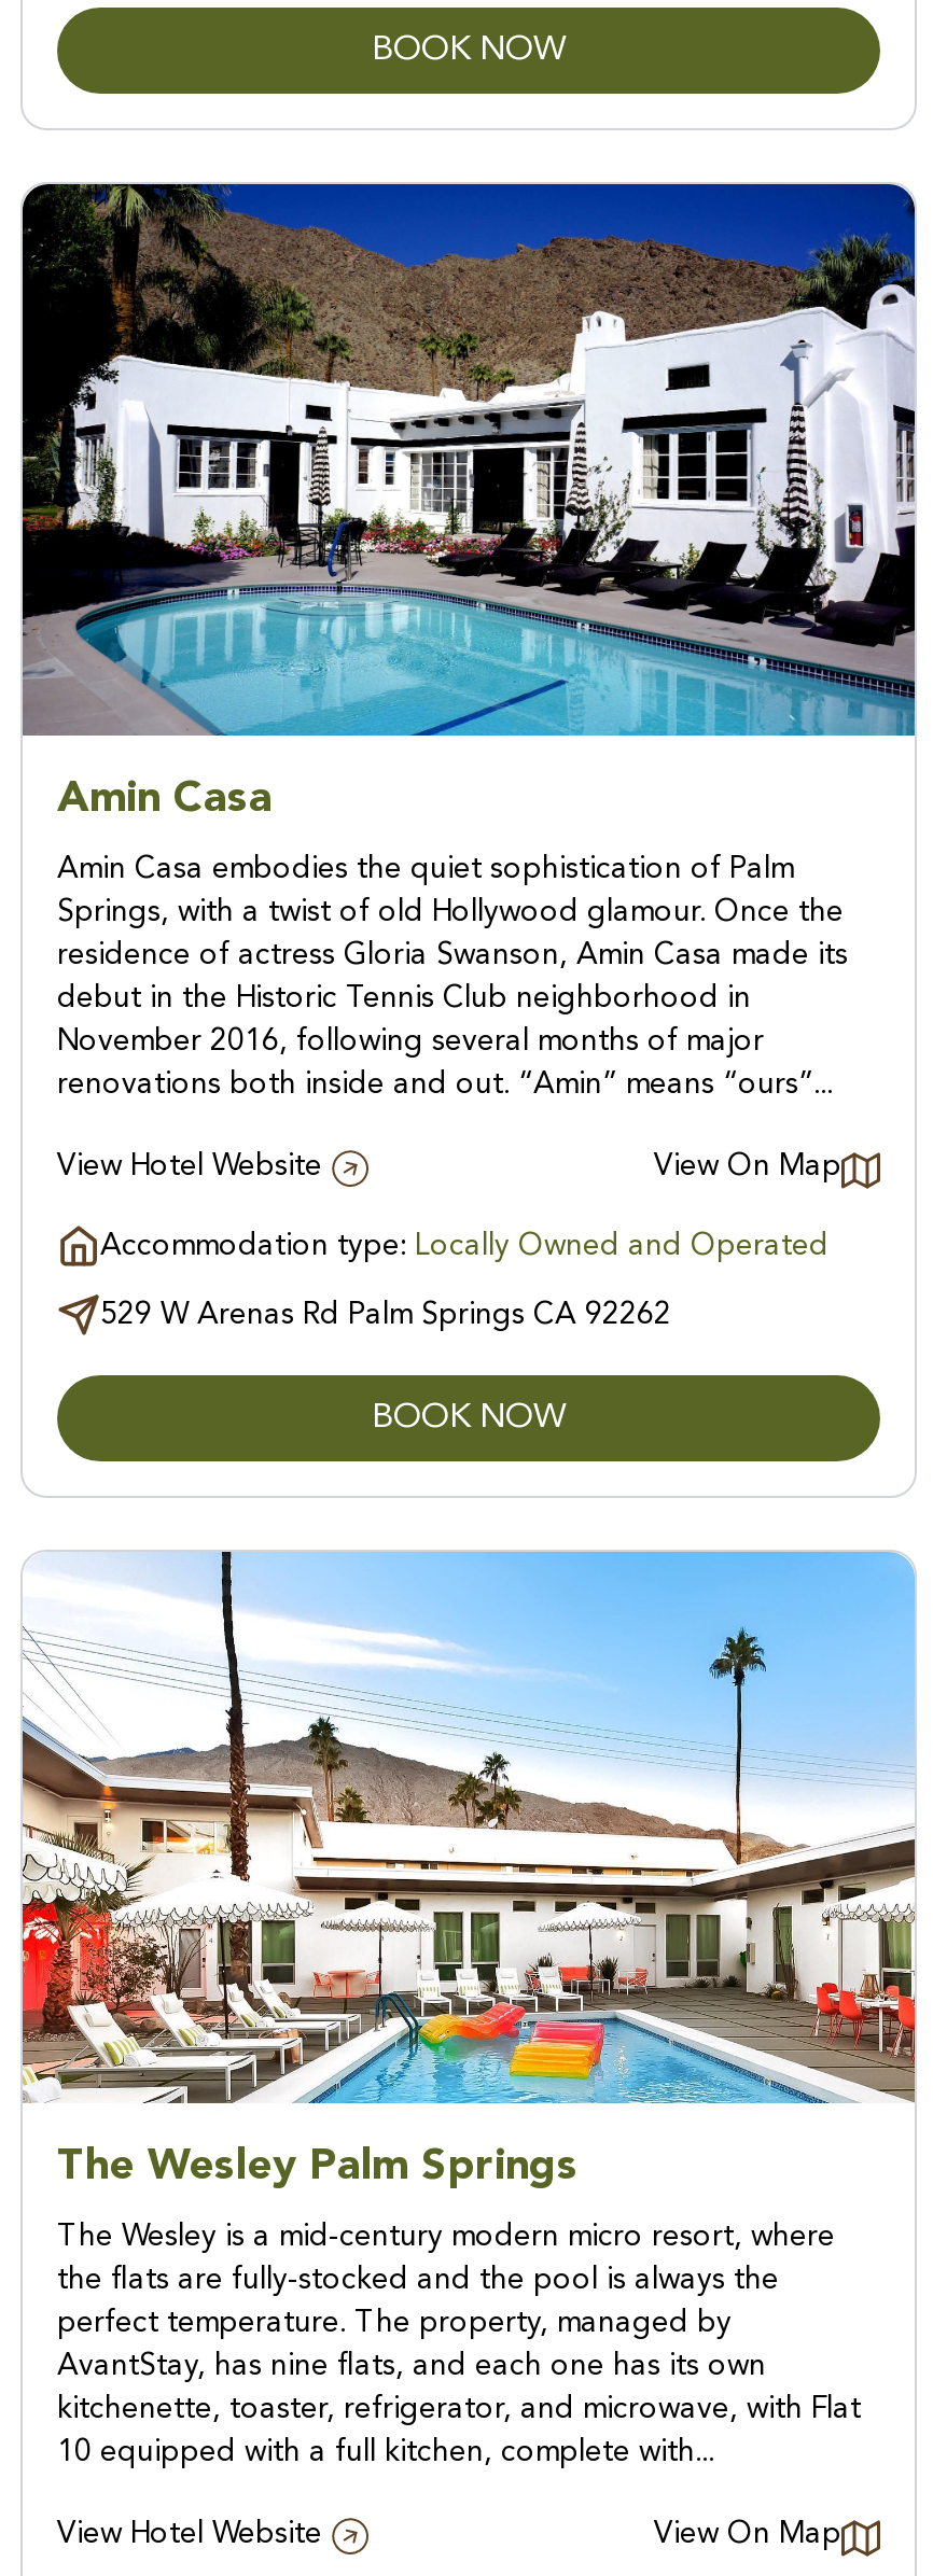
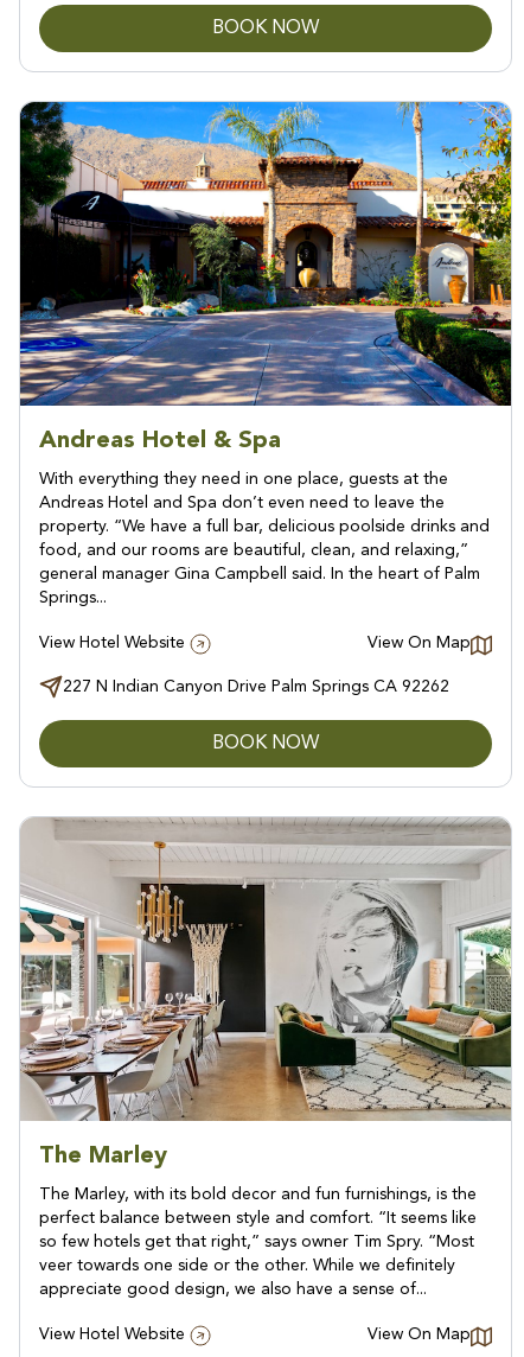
- [image]
- Amin Casa
+ [image]
+ Andreas Hotel & Spa

- Amin Casa embodies the quiet sophistication of Palm
- Springs, with a twist of old Hollywood glamour. Once the
- residence of actress Gloria Swanson, Amin Casa made its
- debut in the Historic Tennis Club neighborhood in
- November 2016, following several months of major
- renovations both inside and out. “Amin” means “ours”...
+ With everything they need in one place, guests at the
+ Andreas Hotel and Spa don’t even need to leave the
+ property. “We have a full bar, delicious poolside drinks and
+ food, and our rooms are beautiful, clean, and relaxing,”
+ general manager Gina Campbell said. In the heart of Palm
+ Springs...

- Accommodation type: Locally Owned and Operated
- 529 W Arenas Rd Palm Springs CA 92262
+ 227 N Indian Canyon Drive Palm Springs CA 92262

- [image]
- The Wesley Palm Springs
+ [image]
+ The Marley

- The Wesley is a mid-century modern micro resort, where
- the flats are fully-stocked and the pool is always the
- perfect temperature. The property, managed by
- AvantStay, has nine flats, and each one has its own
- kitchenette, toaster, refrigerator, and microwave, with Flat
- 10 equipped with a full kitchen, complete with...
+ The Marley, with its bold decor and fun furnishings, is the
+ perfect balance between style and comfort. “It seems like
+ so few hotels get that right,” says owner Tim Spry. “Most
+ veer towards one side or the other. While we definitely
+ appreciate good design, we also have a sense of...
